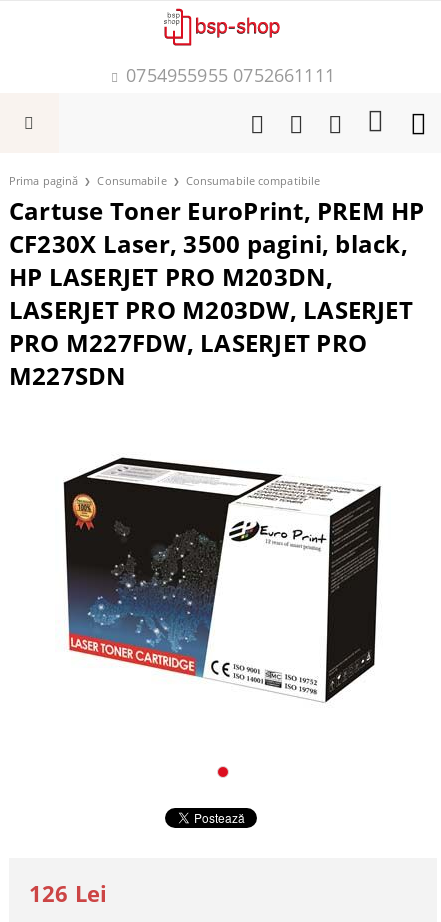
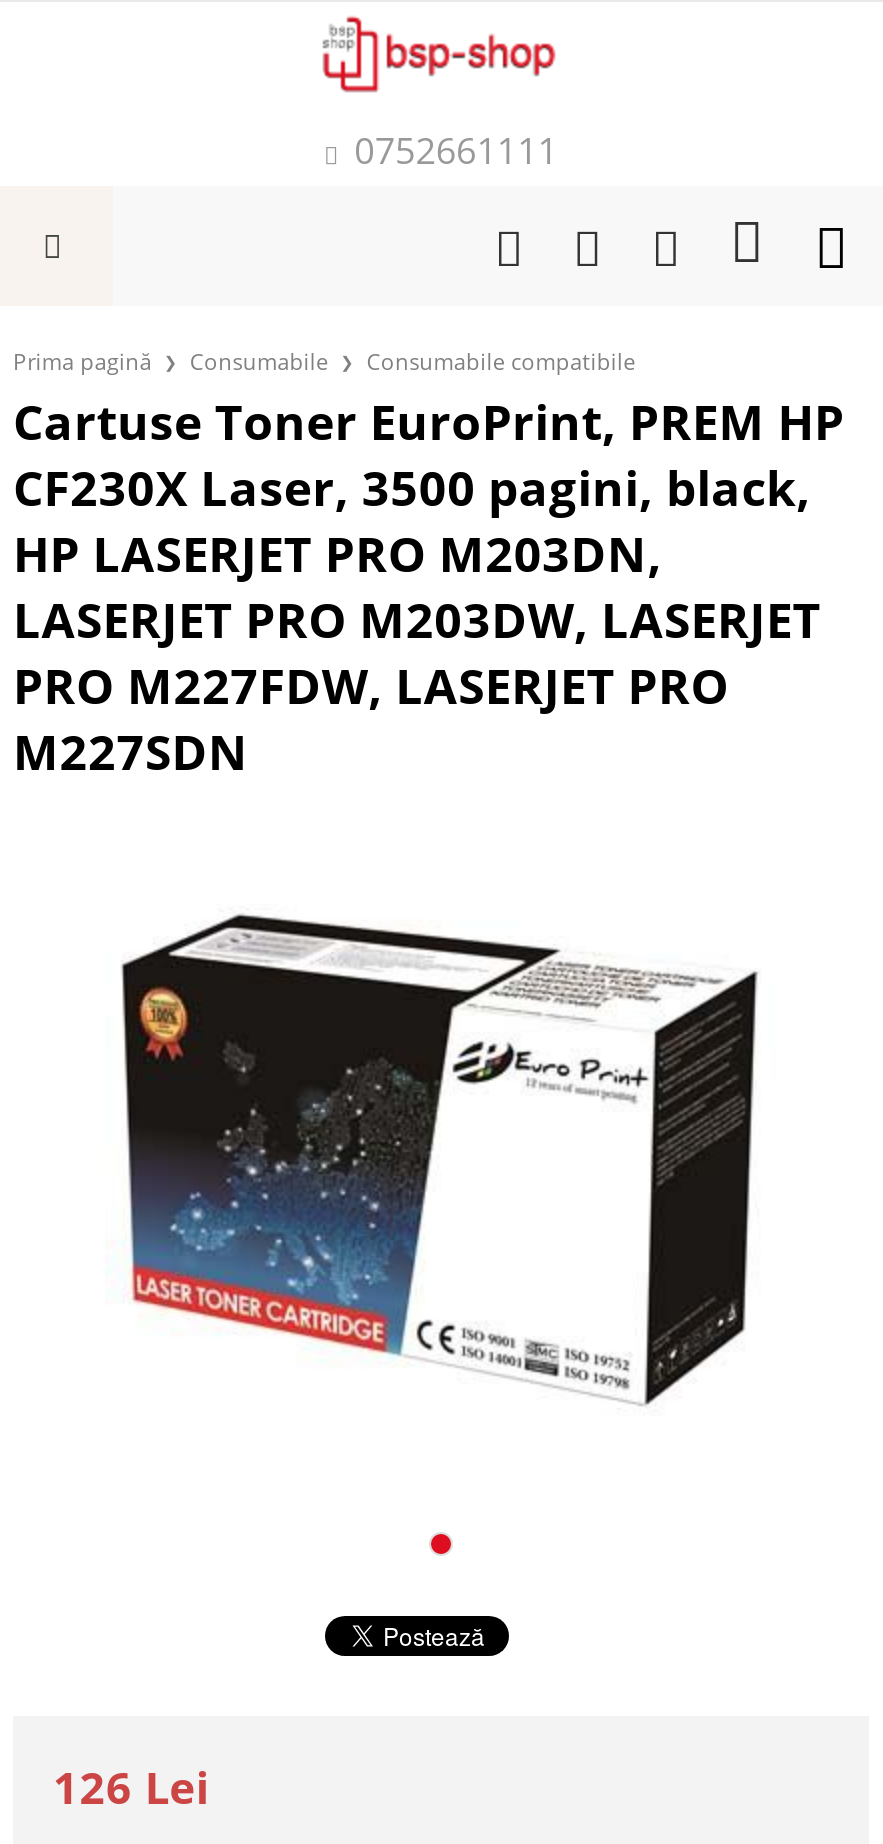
- 0754955955 0752661111
+ 0752661111
